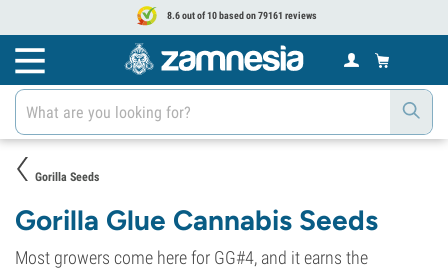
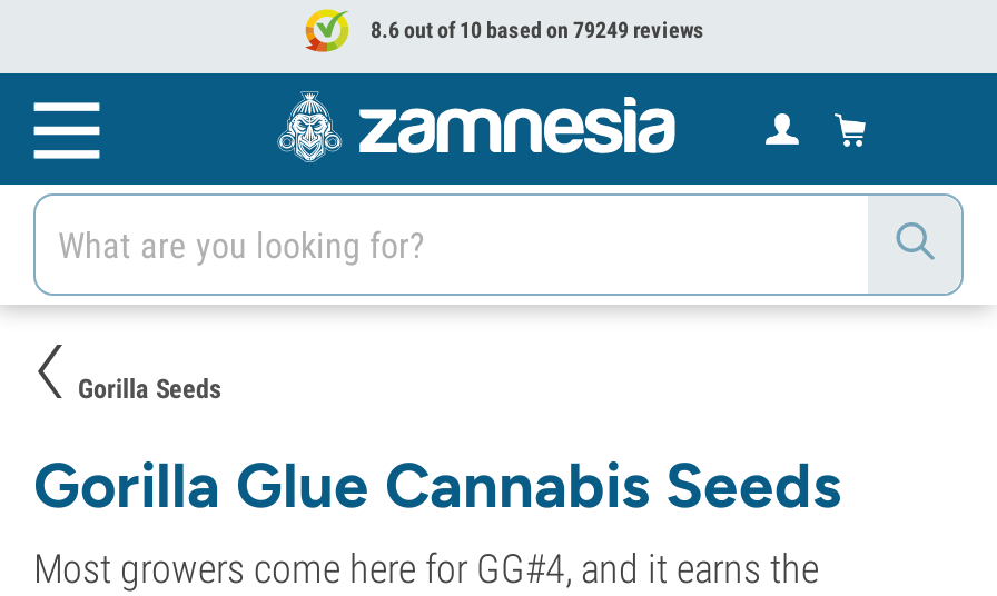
- 8.6 out of 10 based on 79161 reviews
+ 8.6 out of 10 based on 79249 reviews
